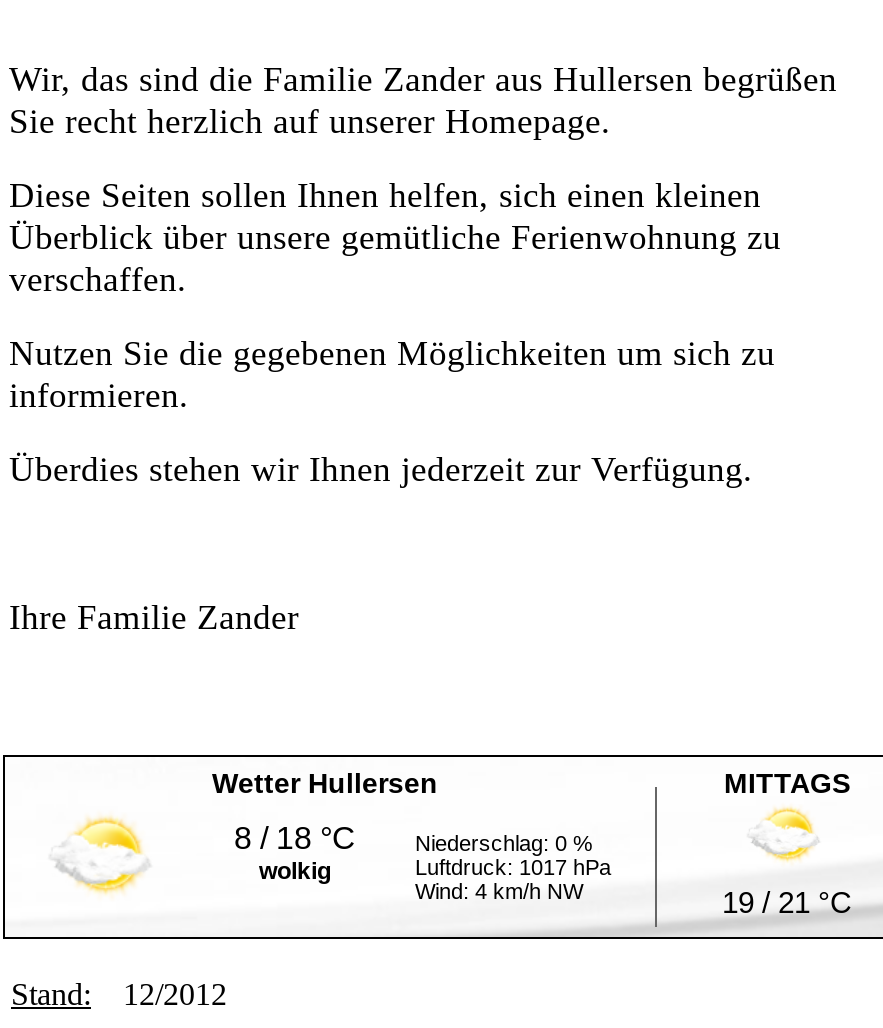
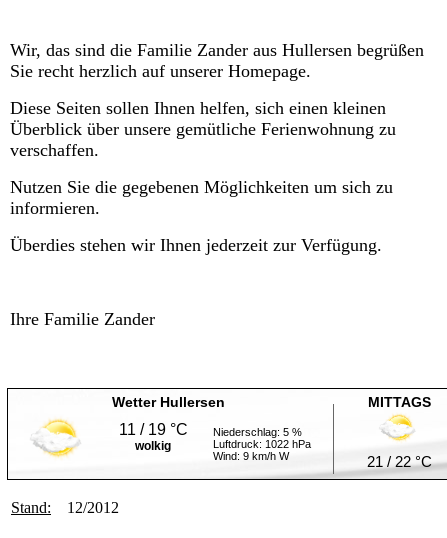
- 8 / 18 °C
+ 11 / 19 °C

- Niederschlag: 0 %
+ Niederschlag: 5 %

- Luftdruck: 1017 hPa
+ Luftdruck: 1022 hPa

- Wind: 4 km/h NW
+ Wind: 9 km/h W

- 19 / 21 °C
+ 21 / 22 °C
